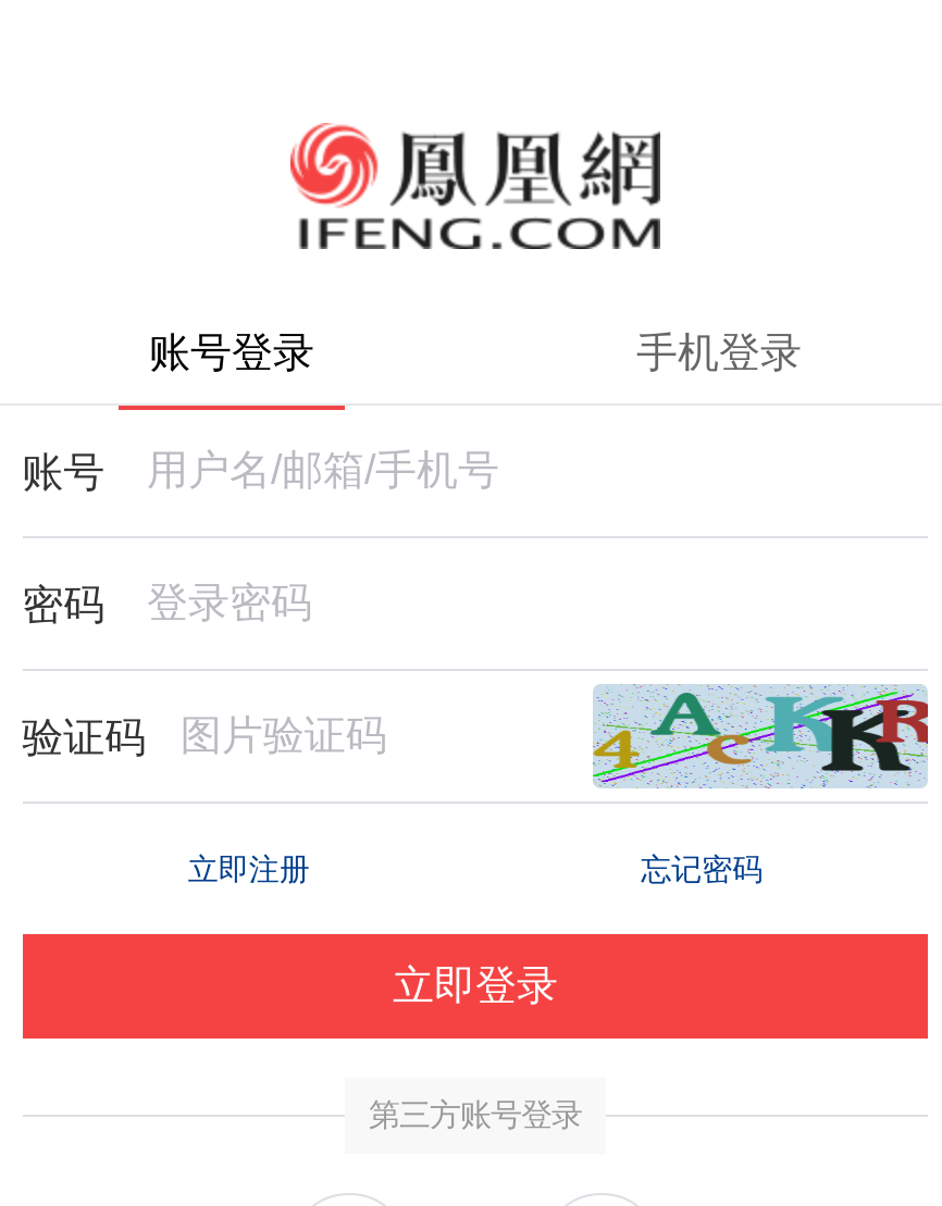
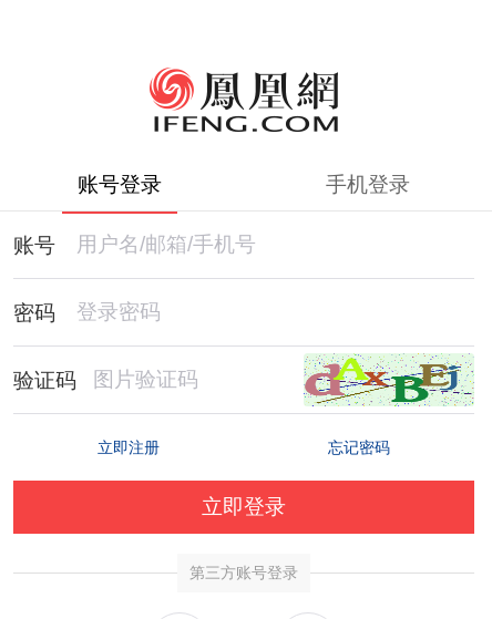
- [image]
+ [image]
